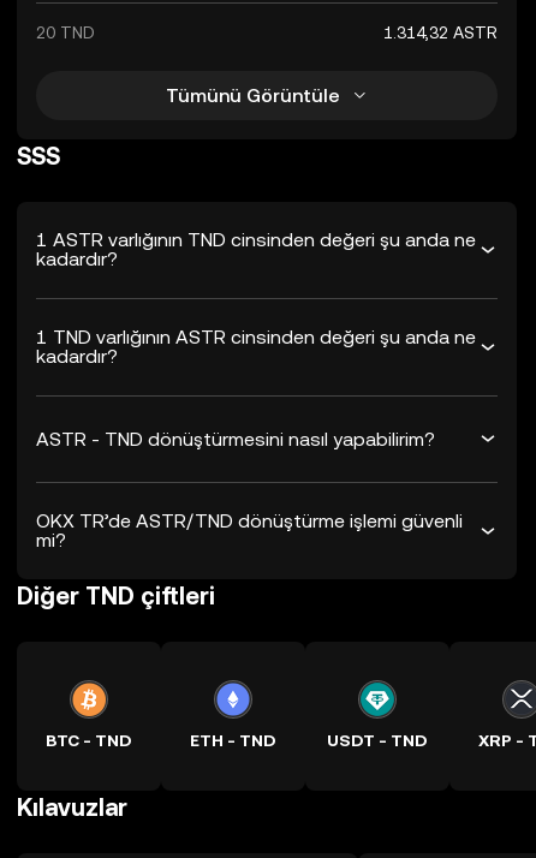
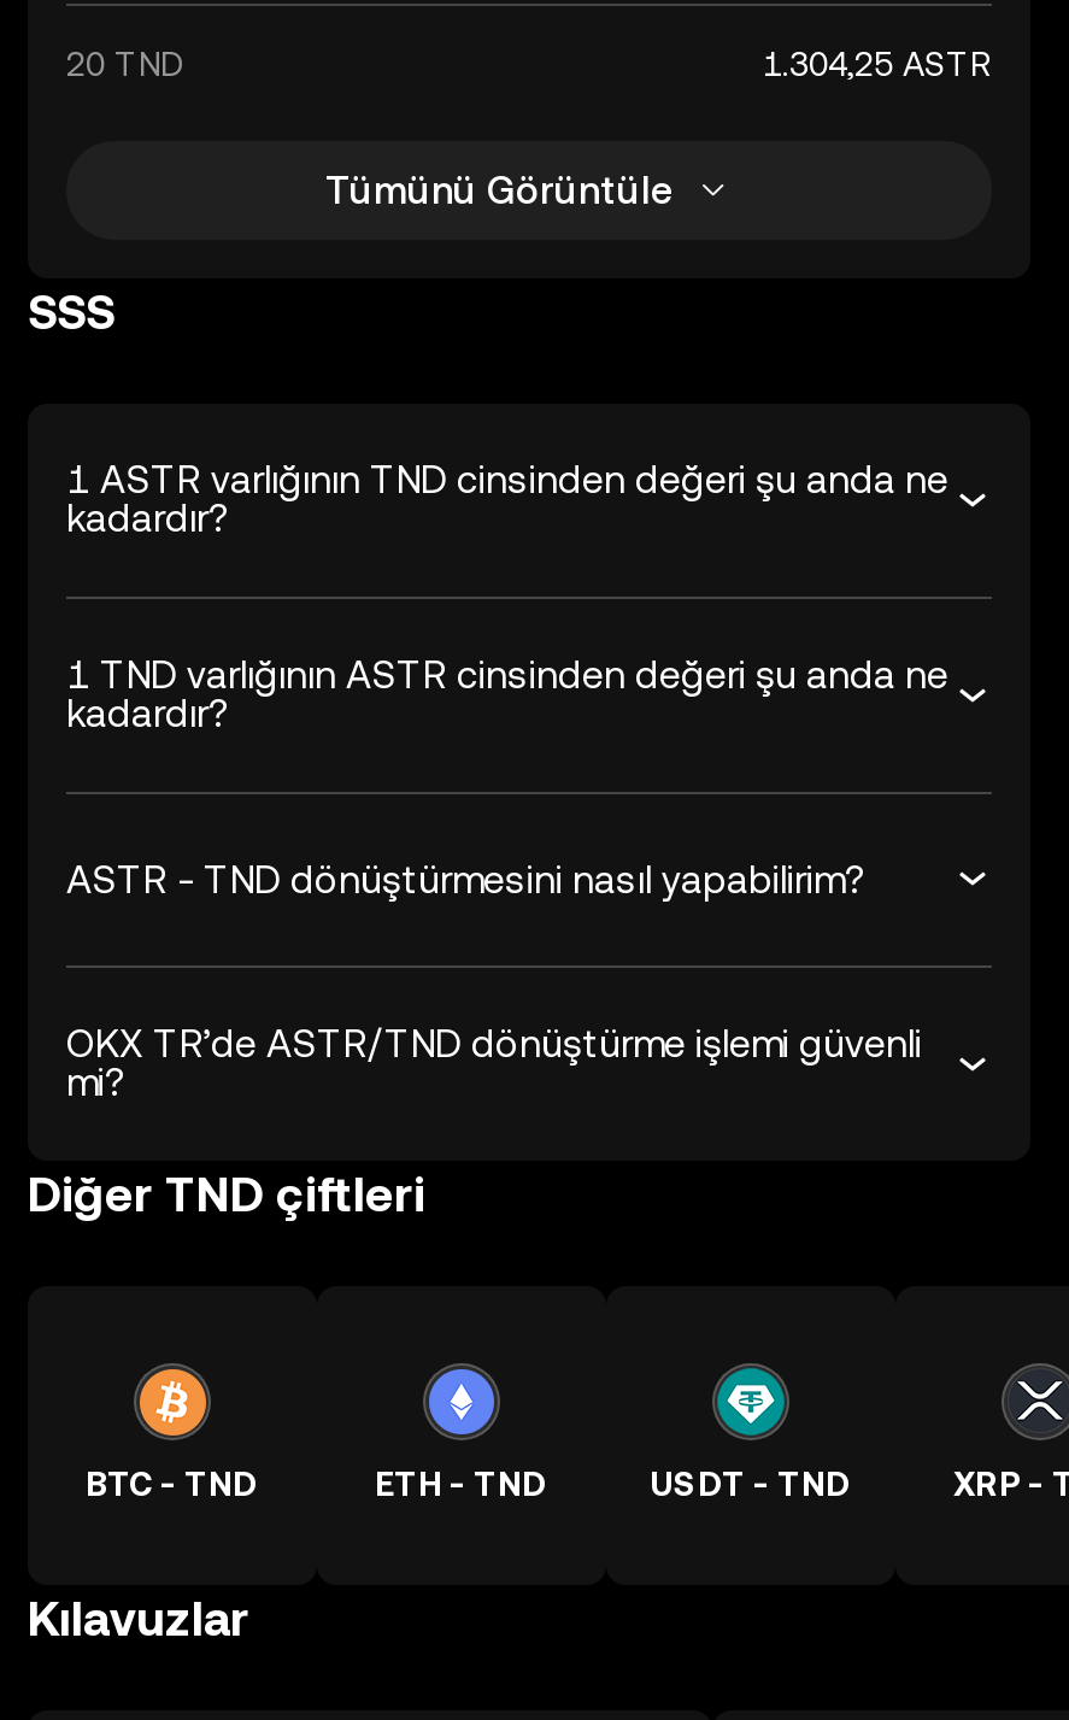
- 1.314,32 ASTR
+ 1.304,25 ASTR
